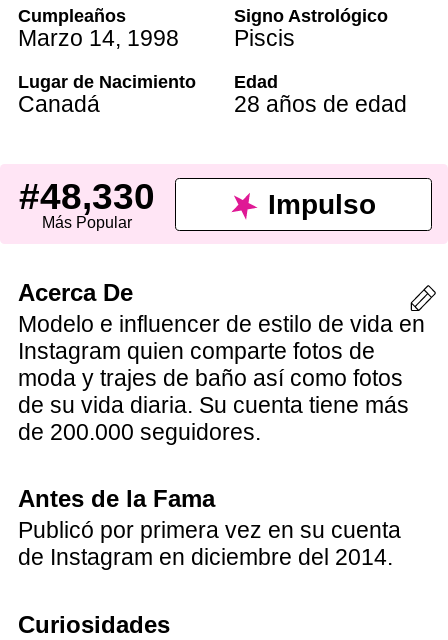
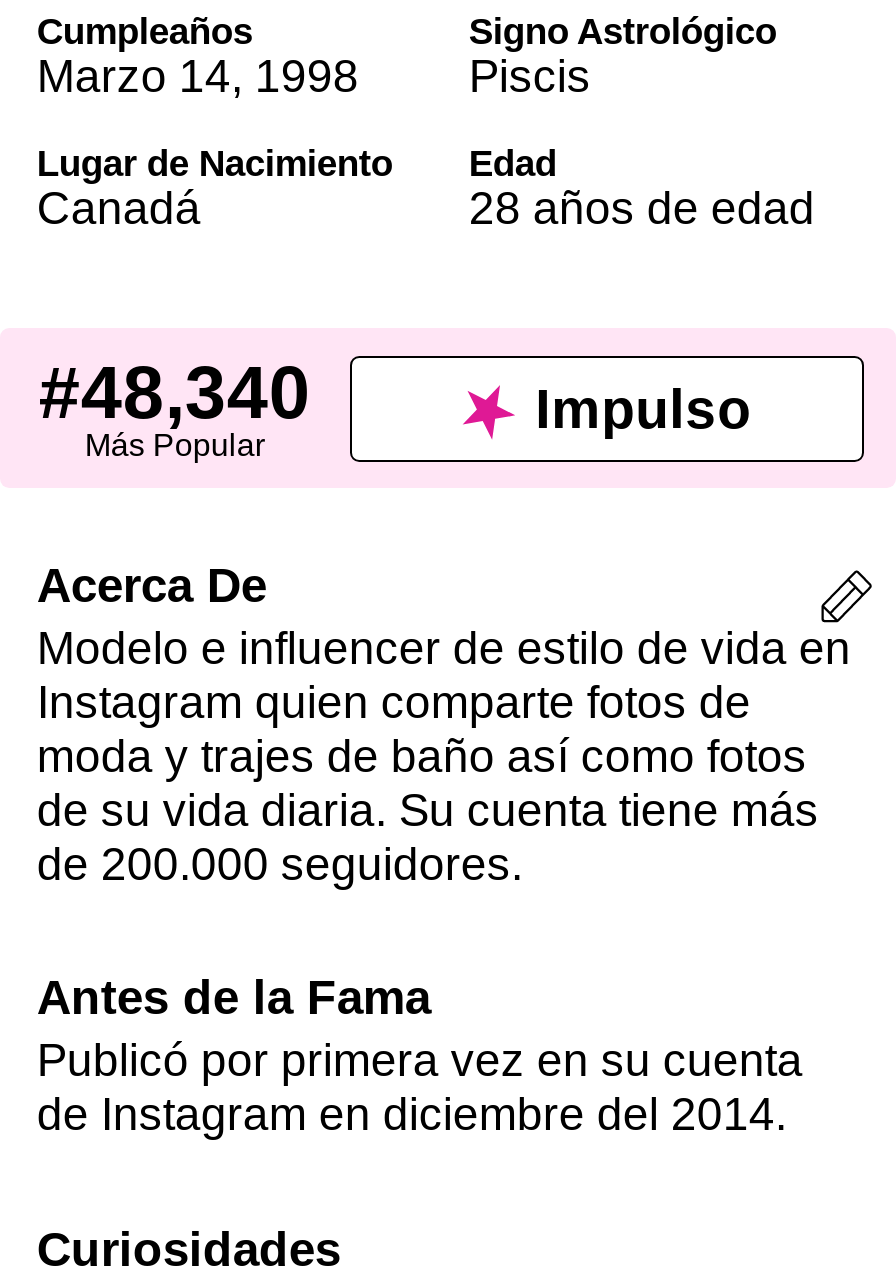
- #48,330
+ #48,340
